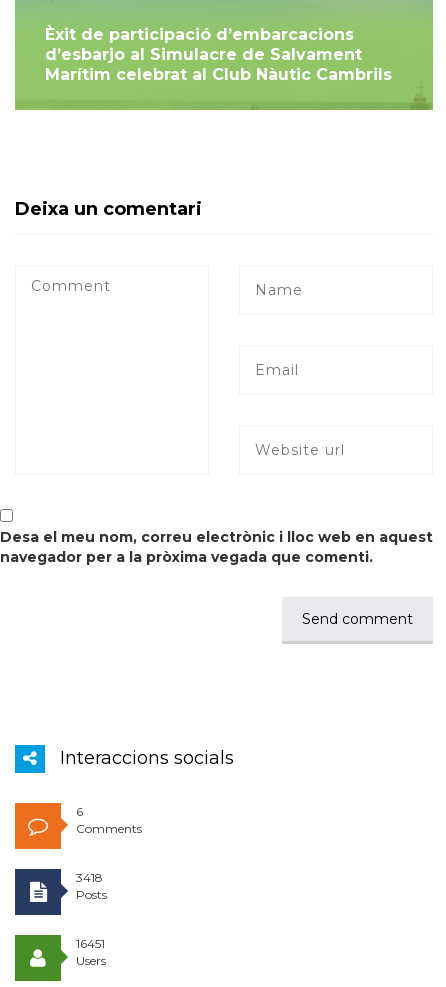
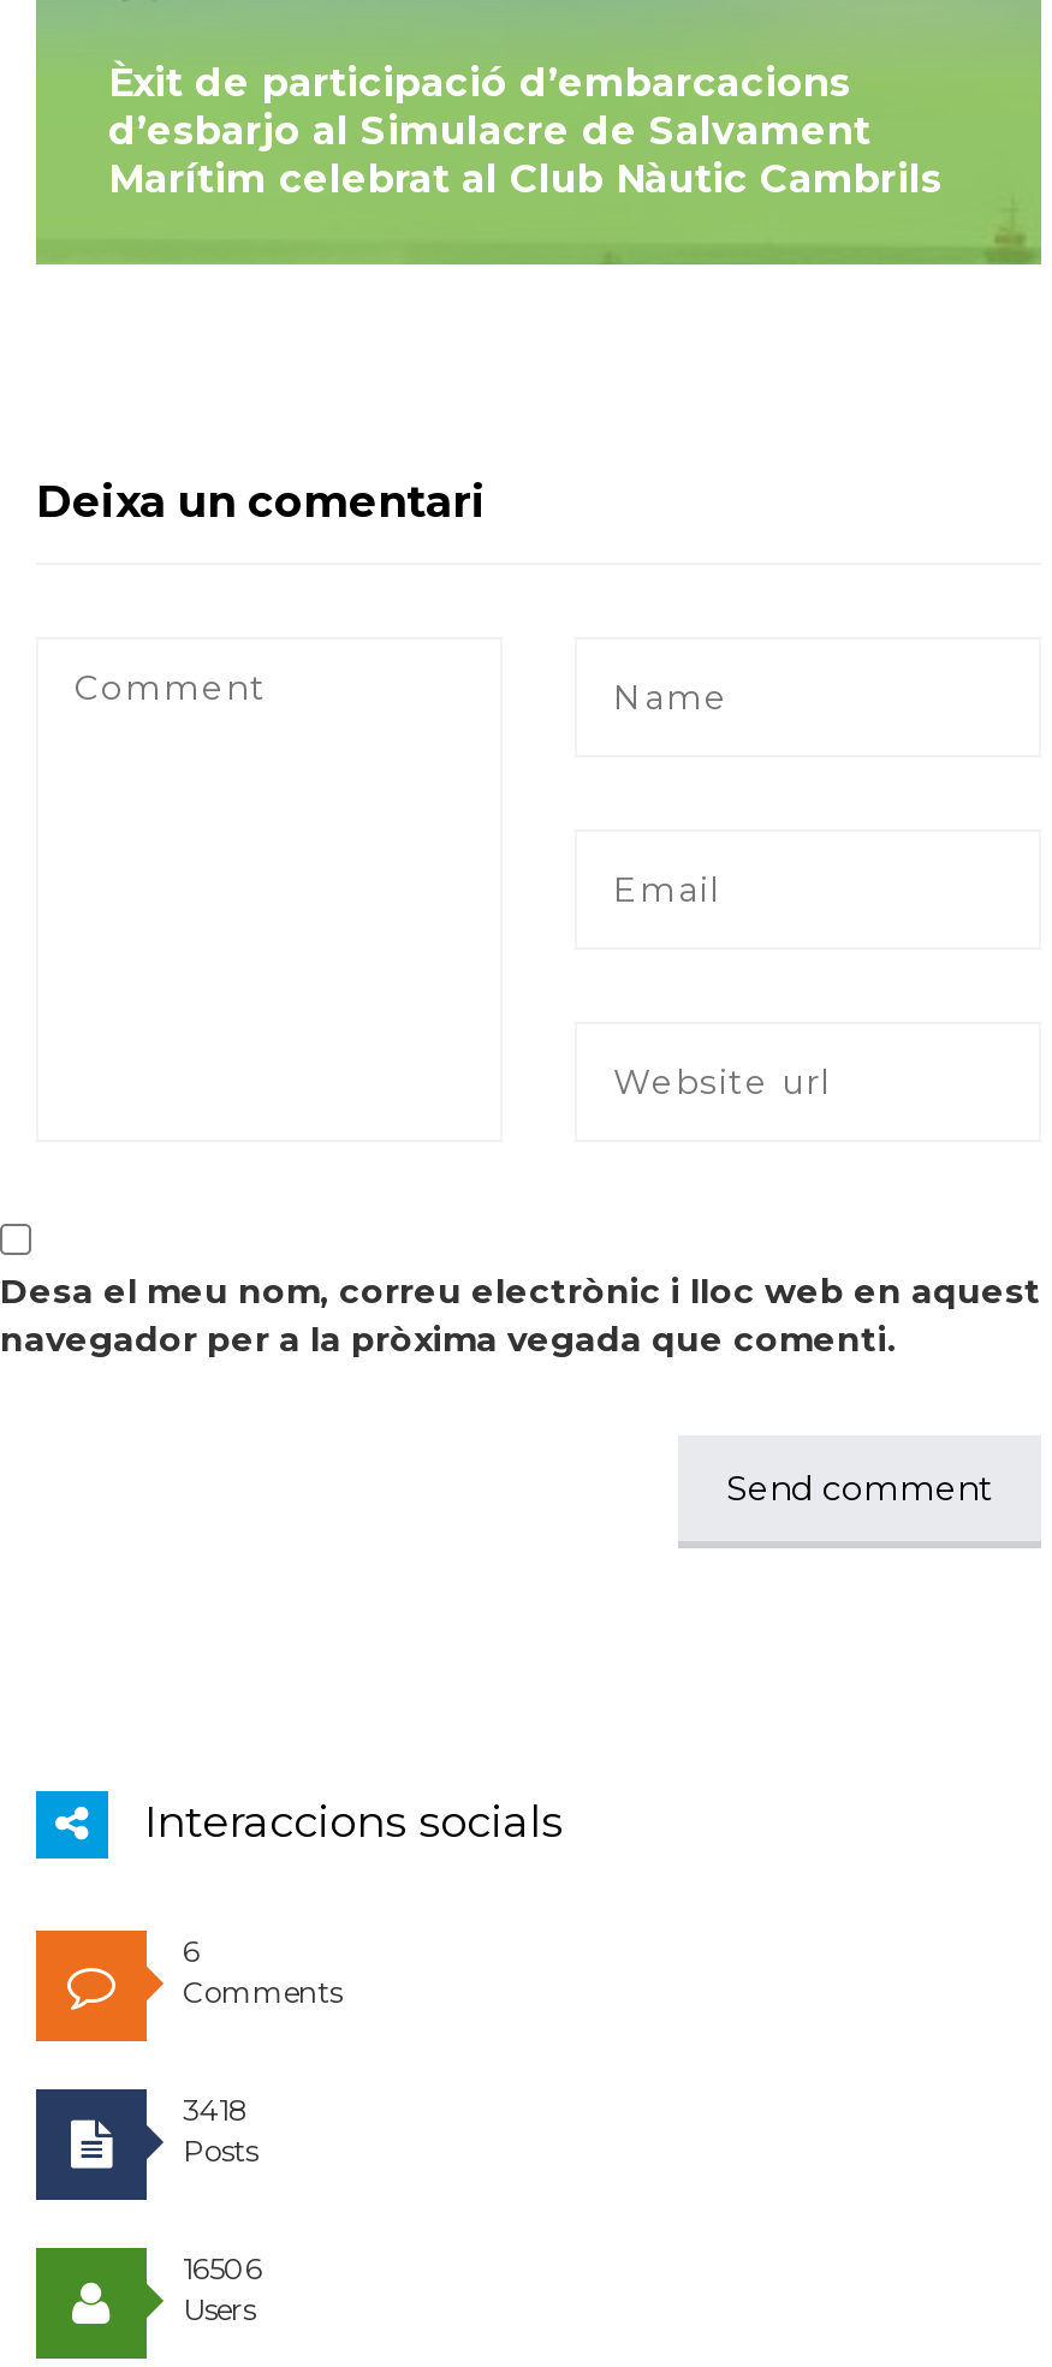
- 16451
+ 16506
